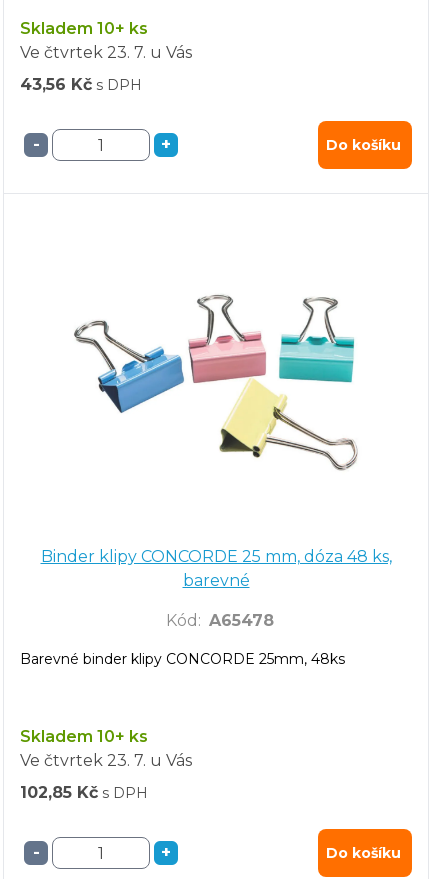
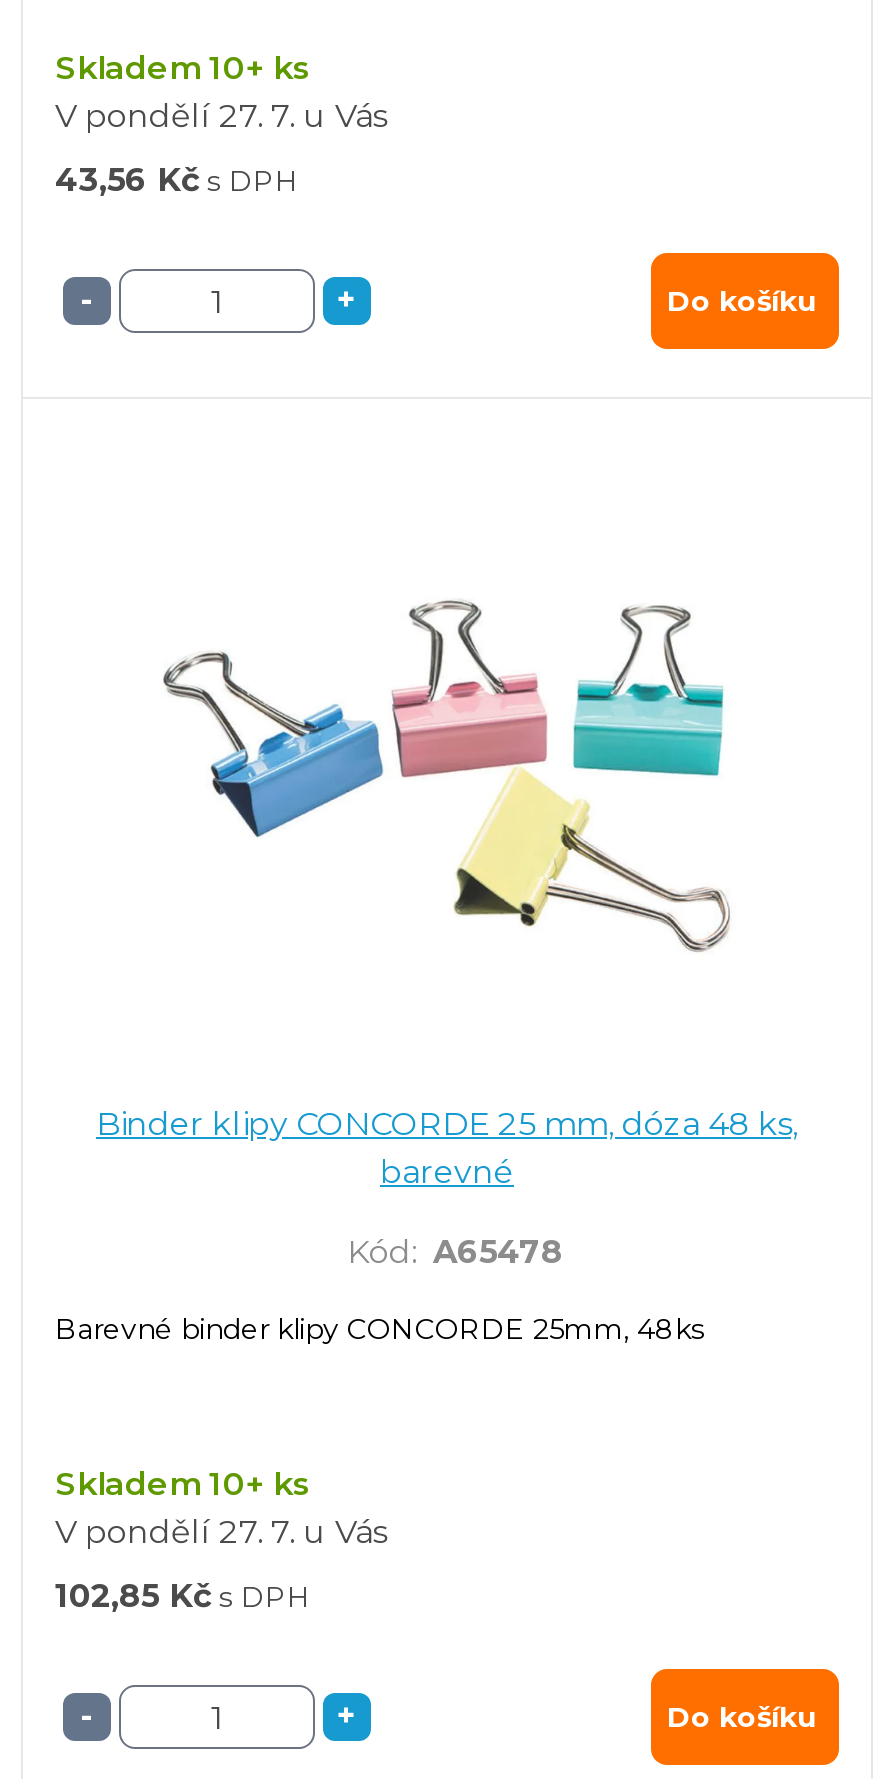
- Ve čtvrtek 23. 7. u Vás
+ V pondělí 27. 7. u Vás

- Ve čtvrtek 23. 7. u Vás
+ V pondělí 27. 7. u Vás
